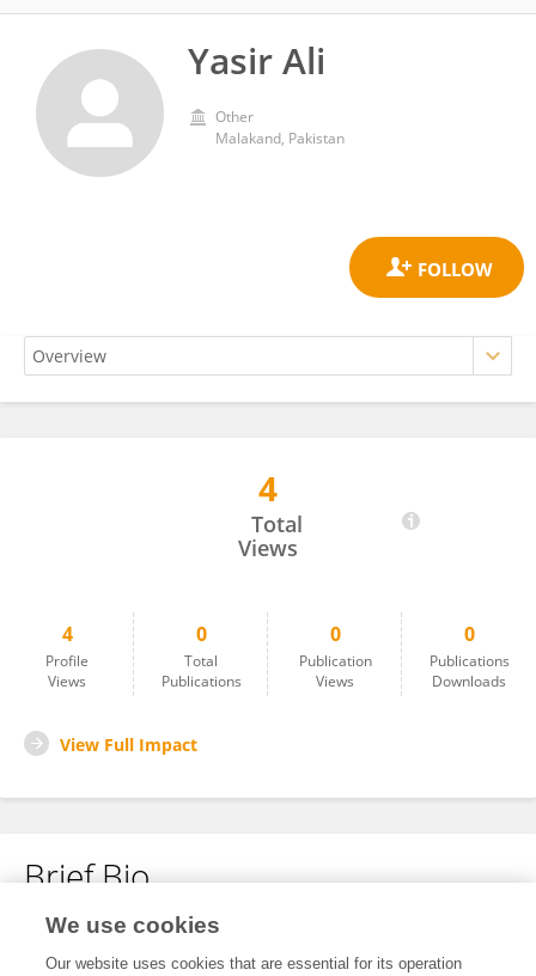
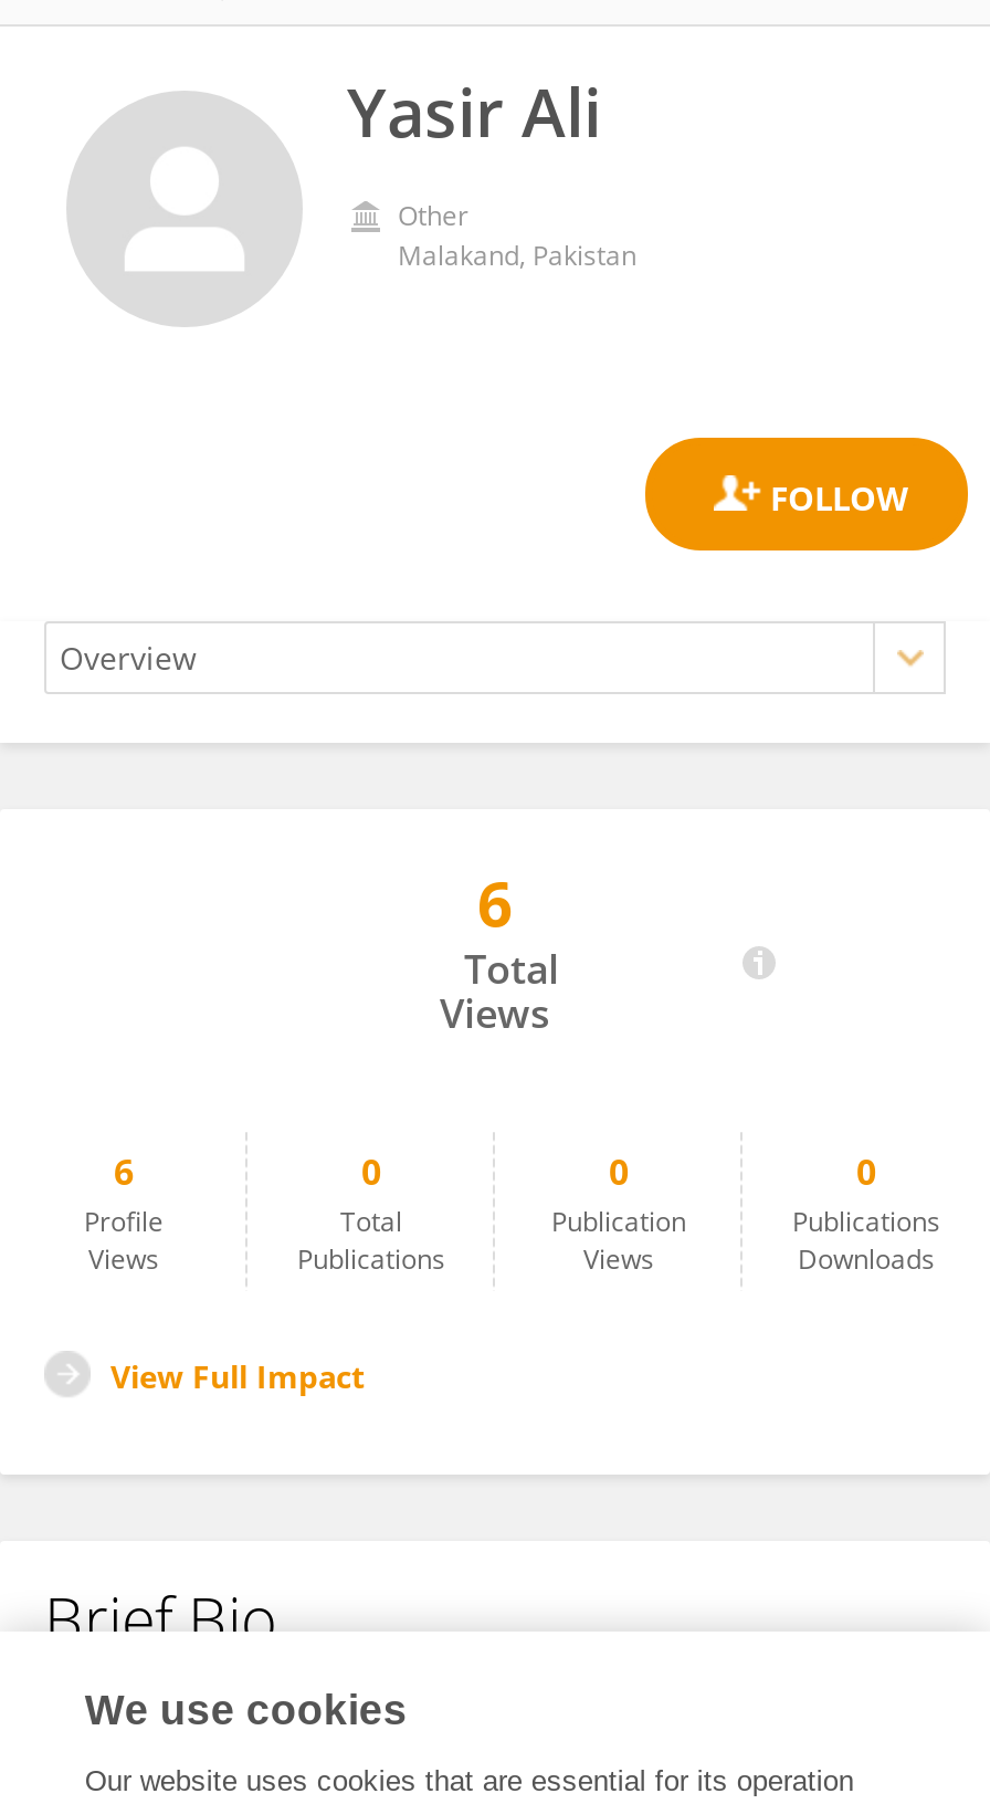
- 4
+ 6

- 4
+ 6
